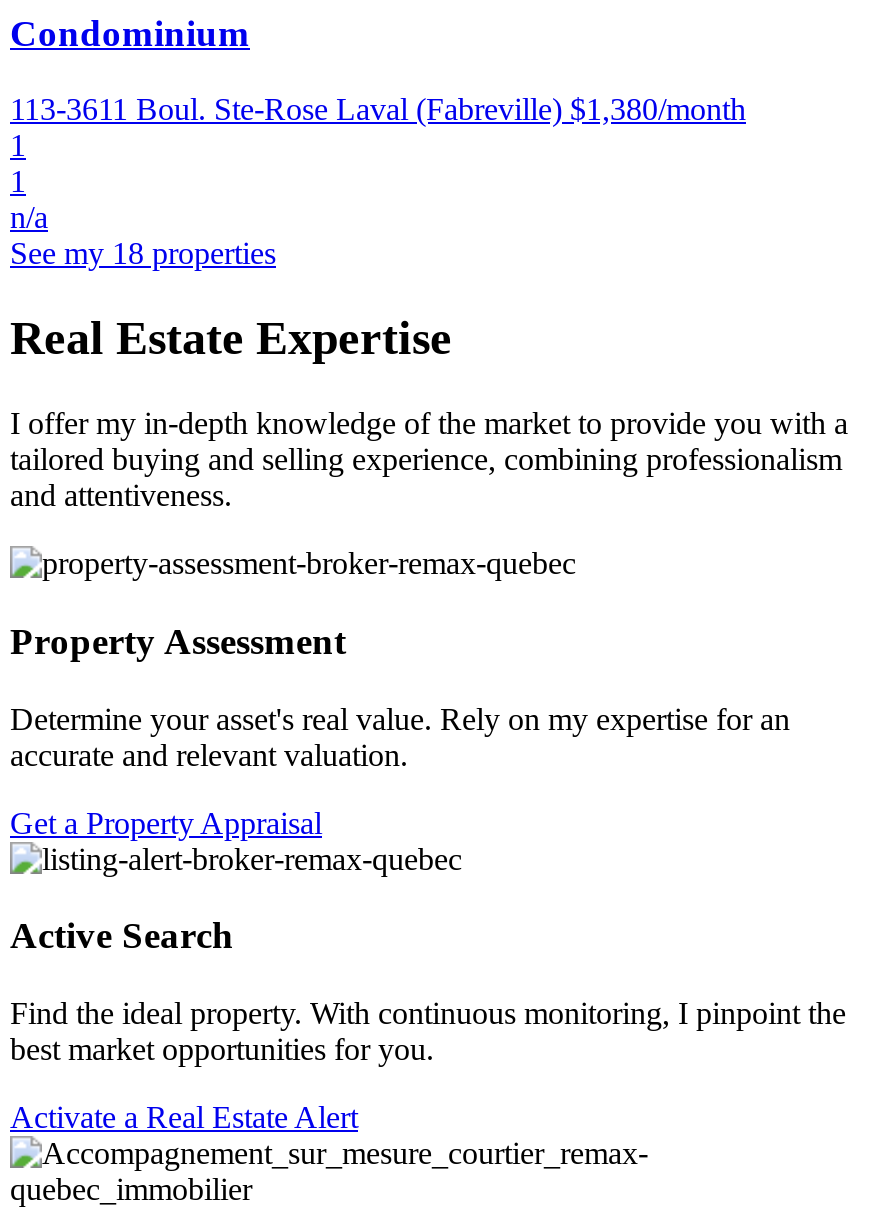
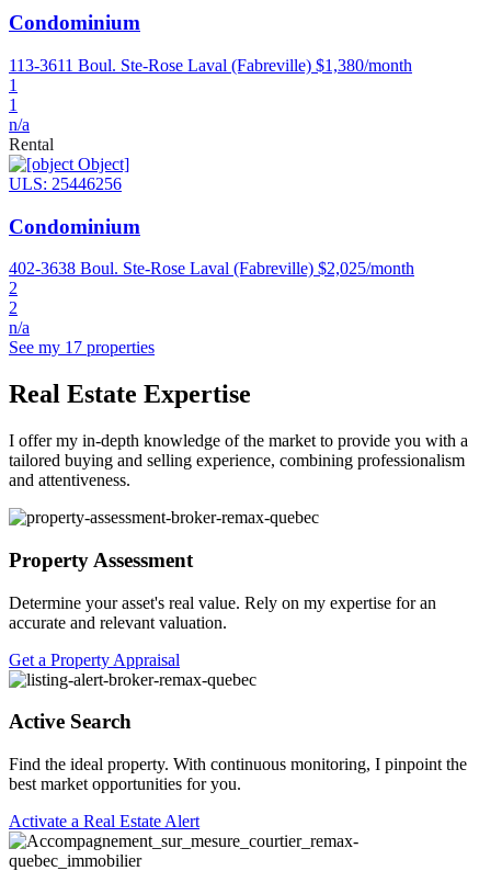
- See my 18 properties
+ Rental
+ ULS: 25446256
+ Condominium
+ 402-3638 Boul. Ste-Rose Laval (Fabreville) $2,025/month
+ 2
+ 2
+ n/a
+ See my 17 properties
